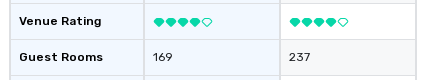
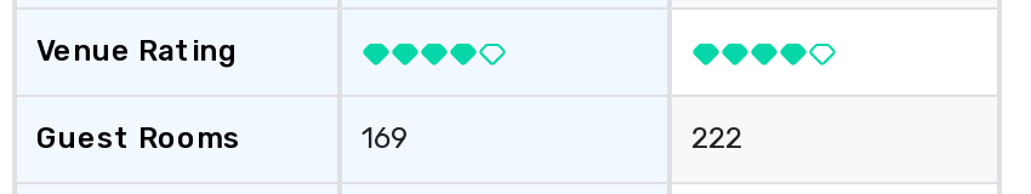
- 237
+ 222
